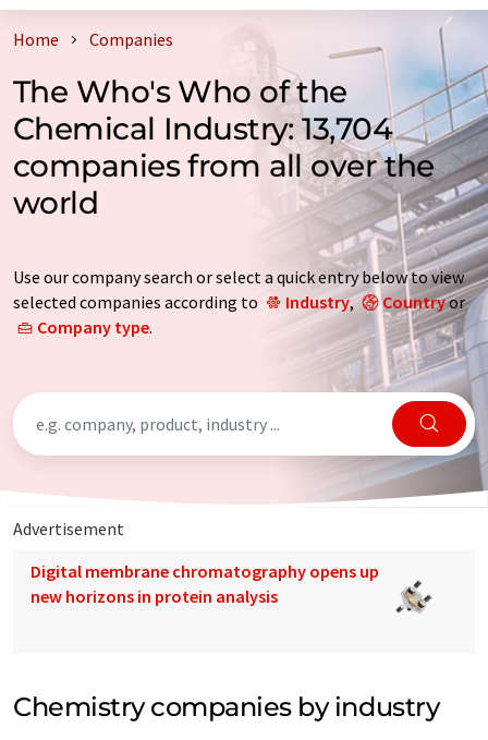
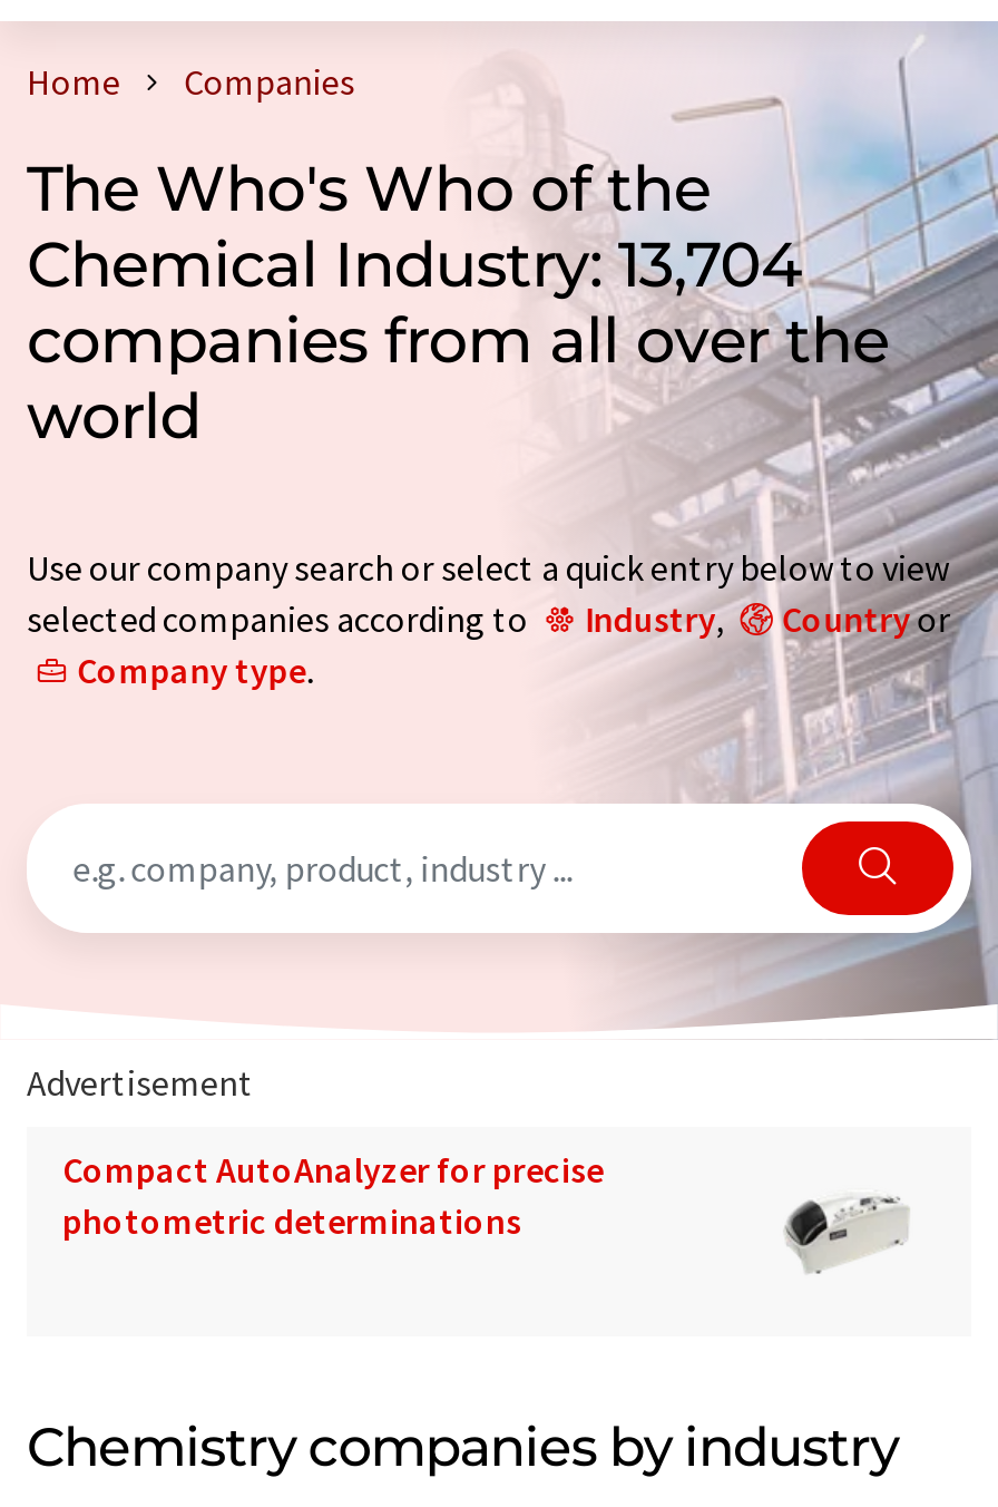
- Digital membrane chromatography opens up
- new horizons in protein analysis
+ Compact AutoAnalyzer for precise
+ photometric determinations

- [image]
+ [image]
